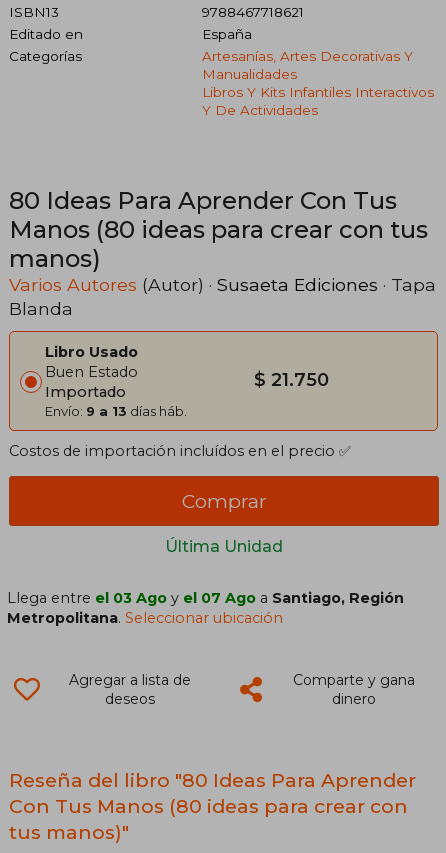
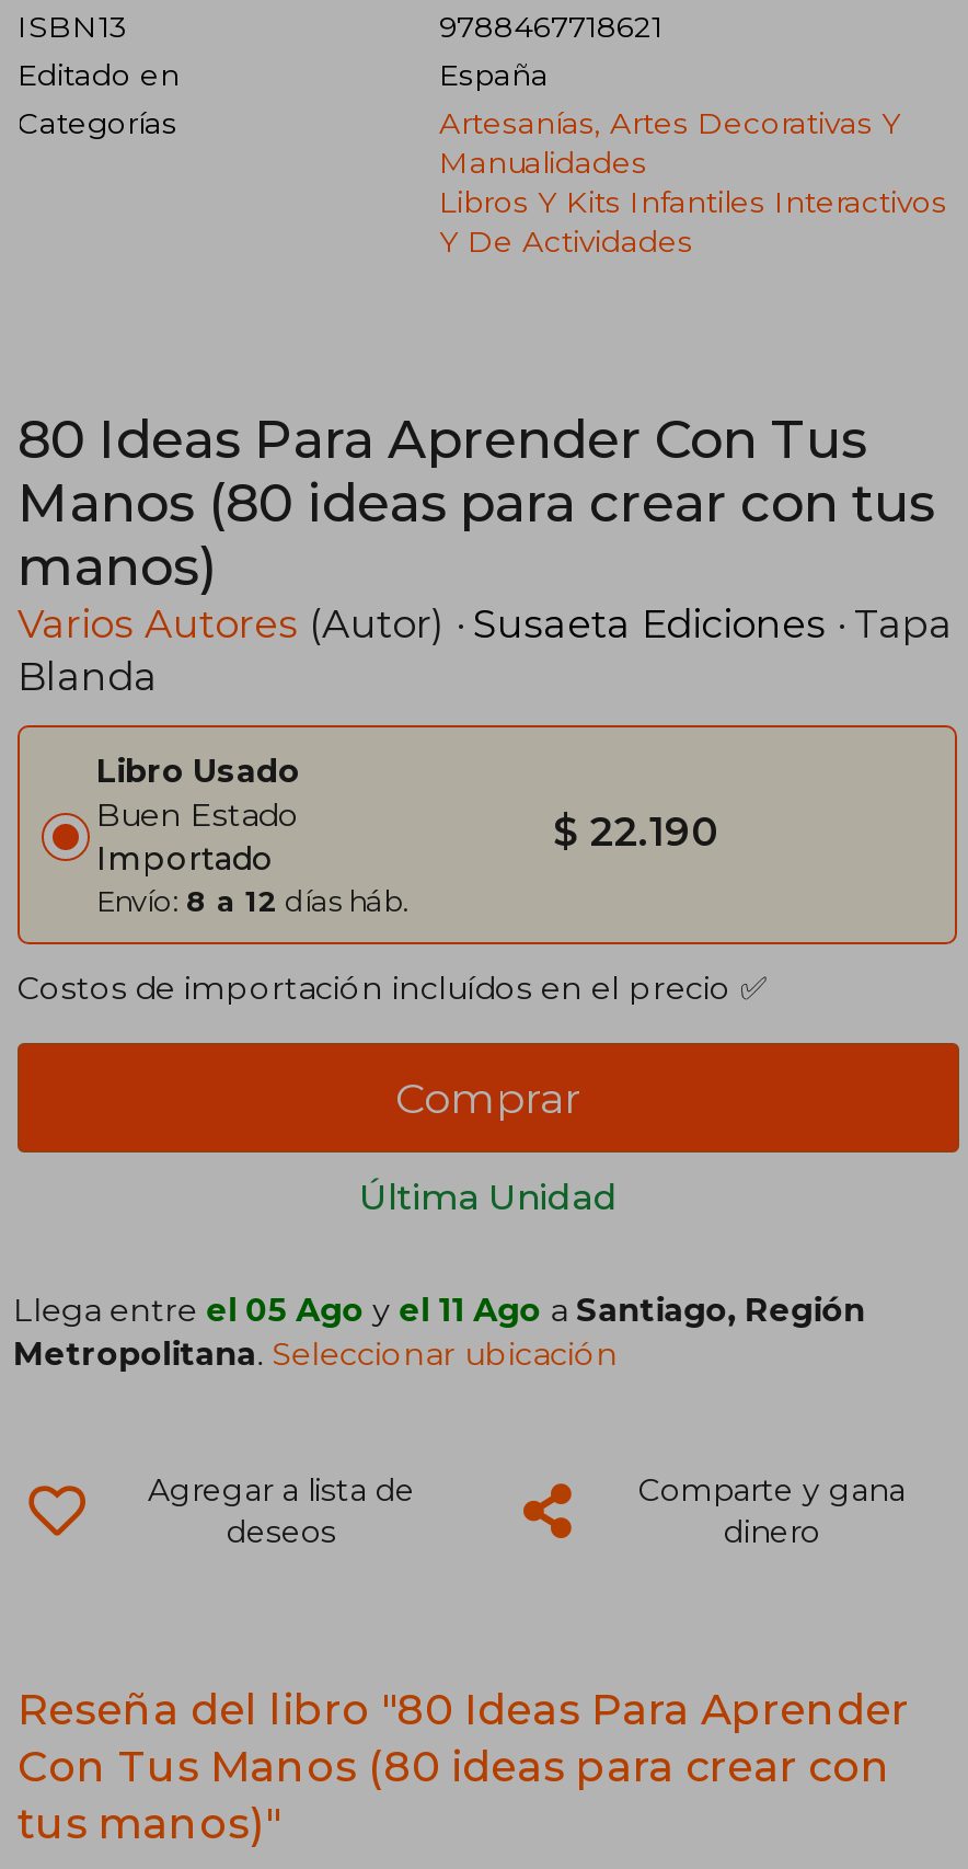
- $ 21.750
+ $ 22.190

- Envío: 9 a 13 días háb.
+ Envío: 8 a 12 días háb.

- Llega entre el 03 Ago y el 07 Ago a Santiago, Región
+ Llega entre el 05 Ago y el 11 Ago a Santiago, Región
